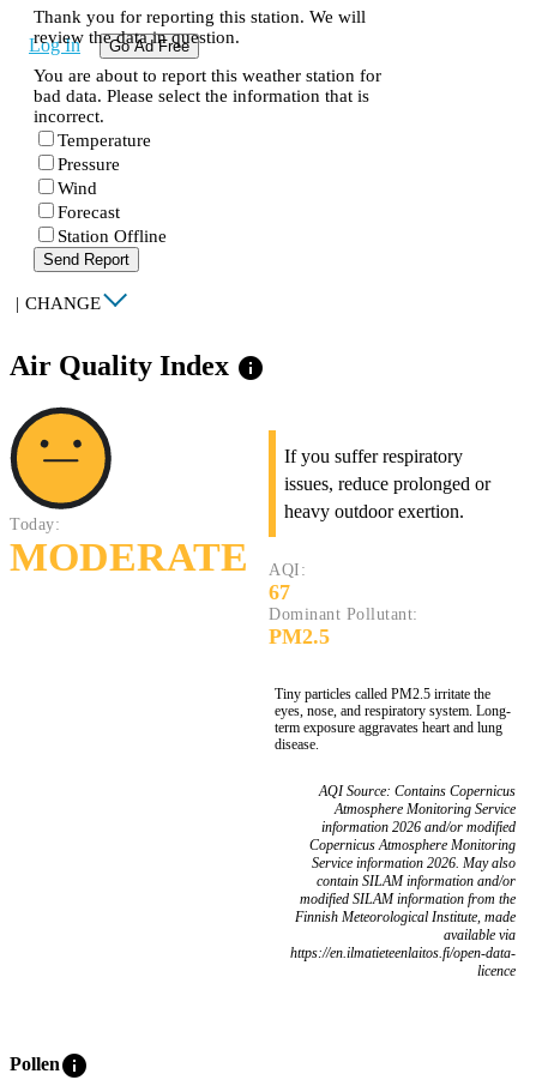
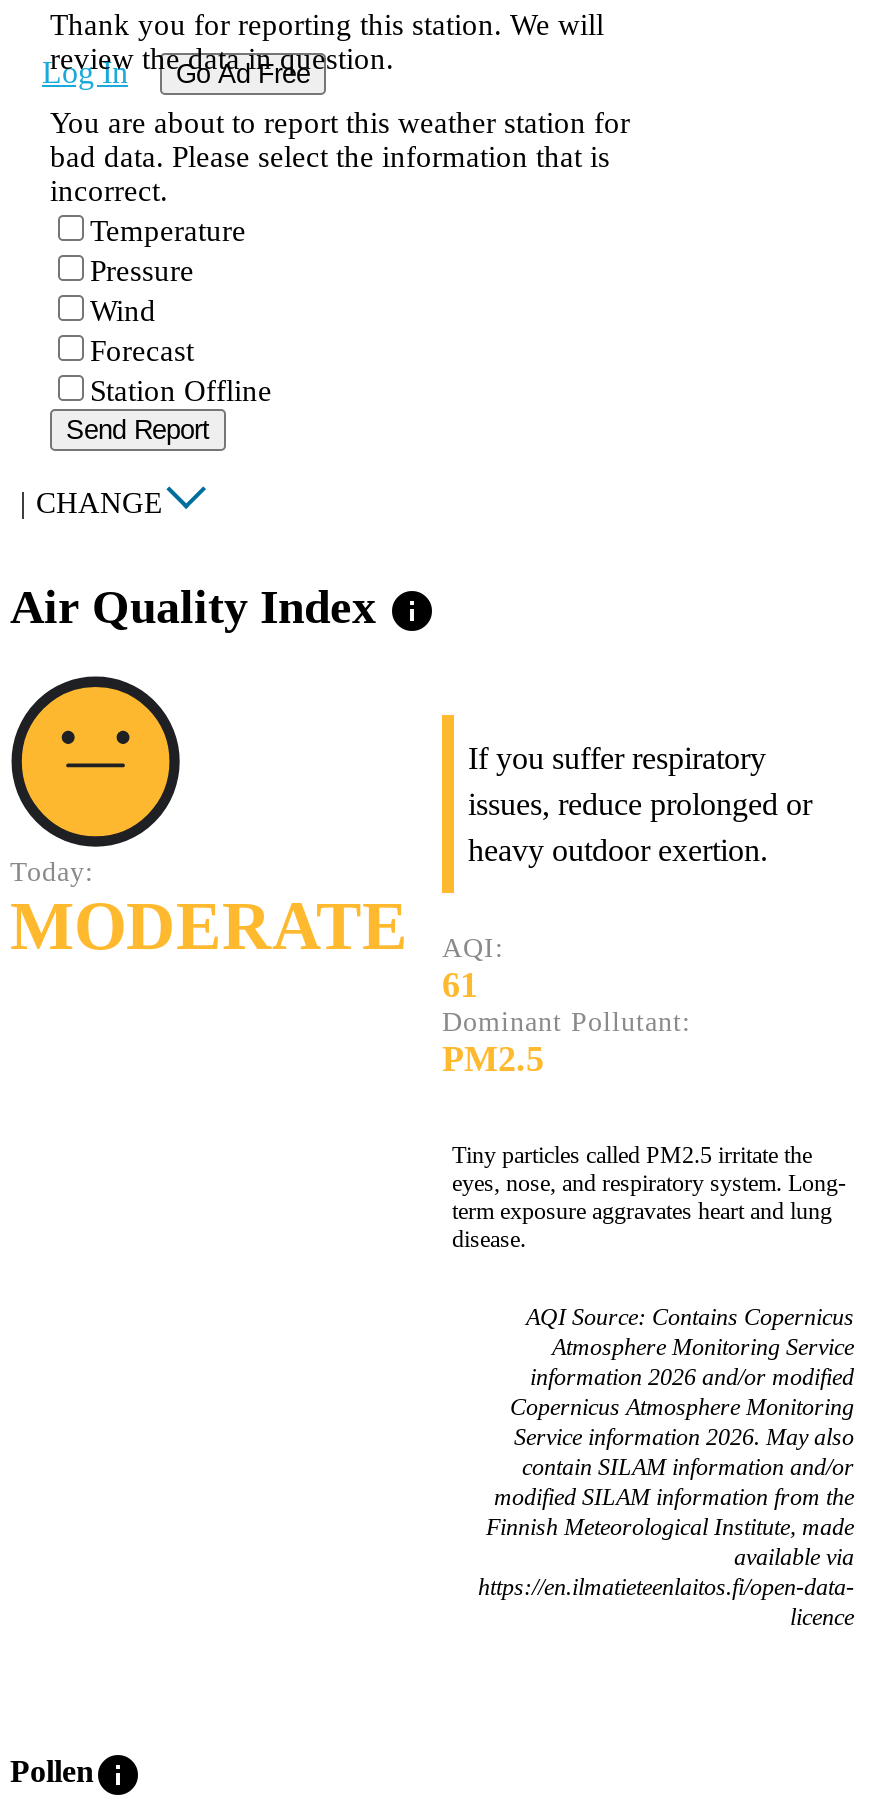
- 67
+ 61
